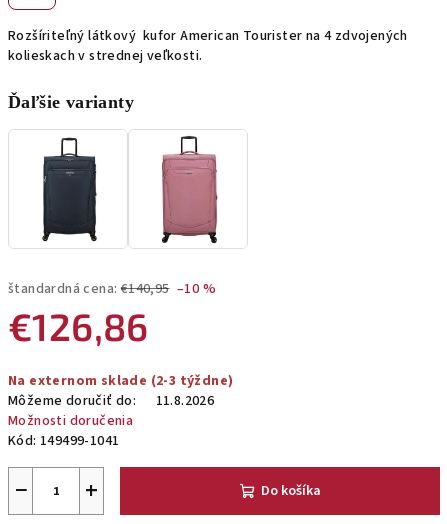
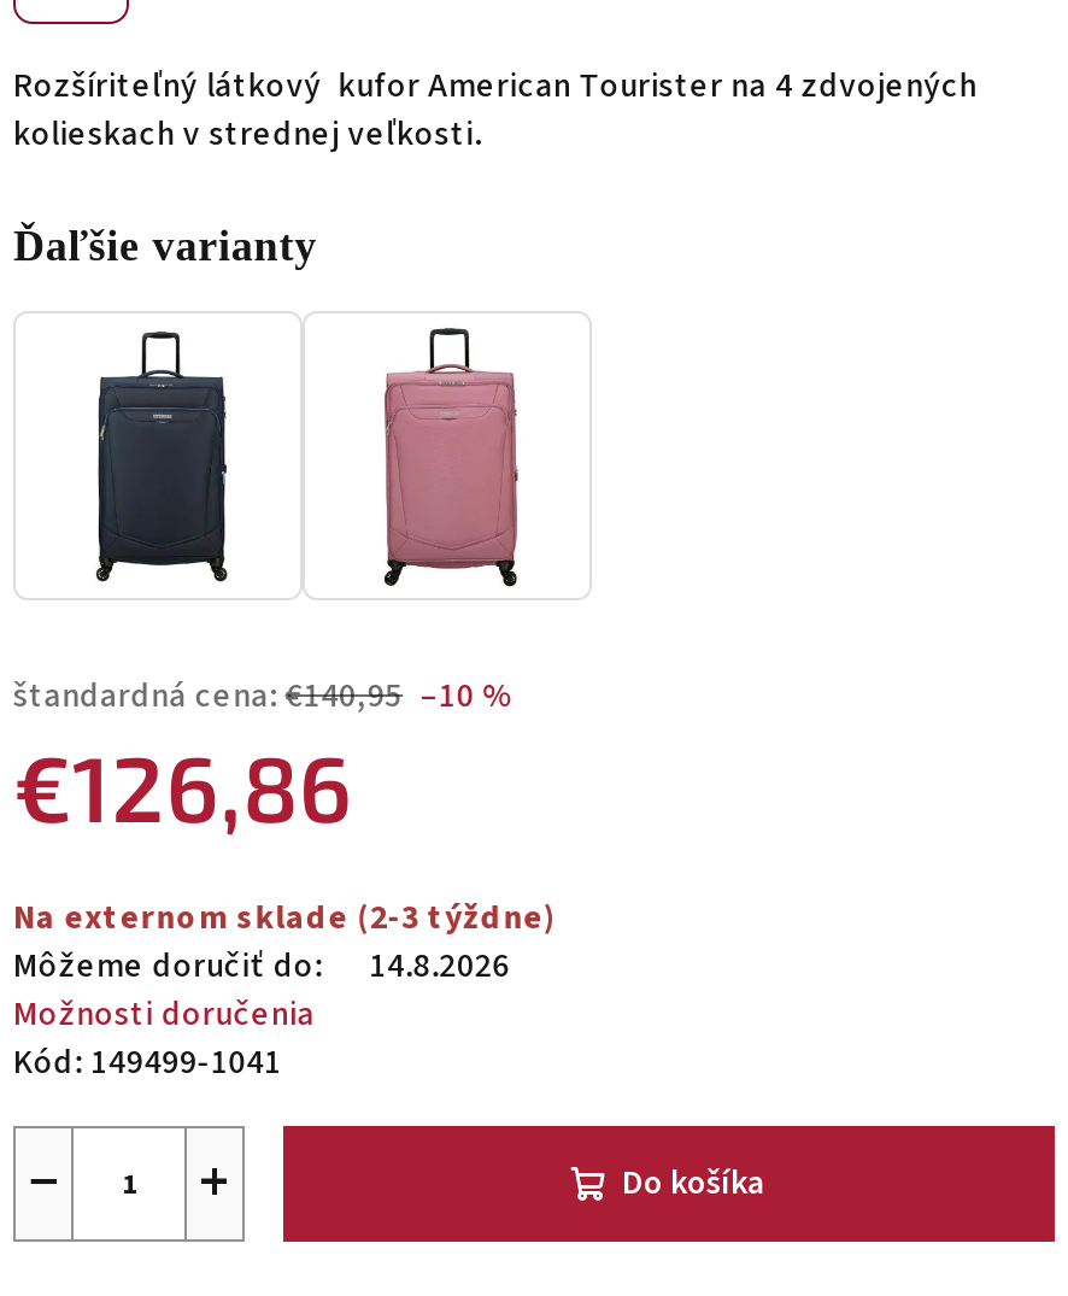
- Môžeme doručiť do: 11.8.2026
+ Môžeme doručiť do: 14.8.2026
